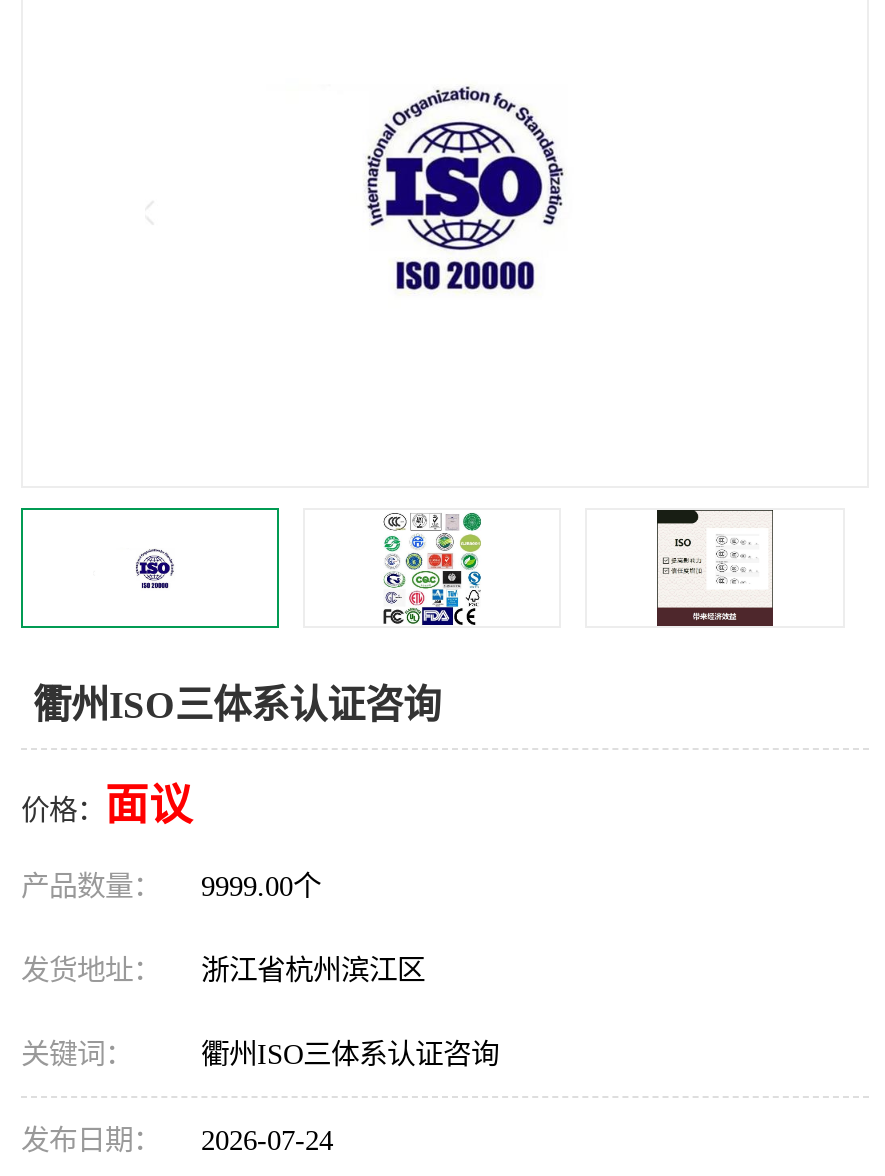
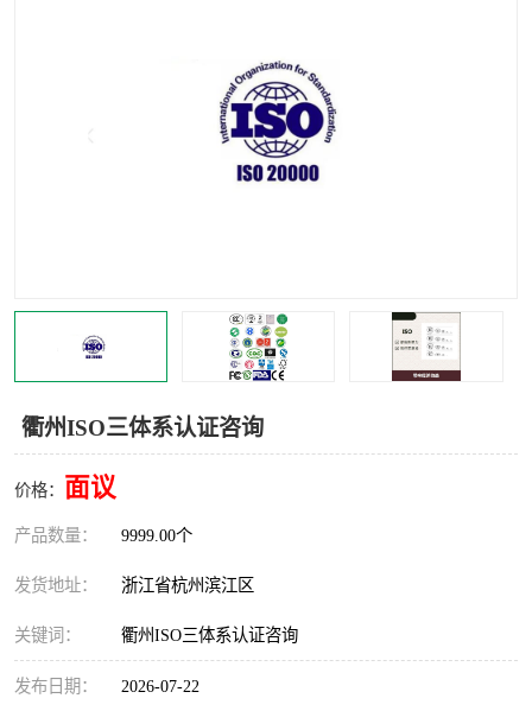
- 发布日期： 2026-07-24
+ 发布日期： 2026-07-22
